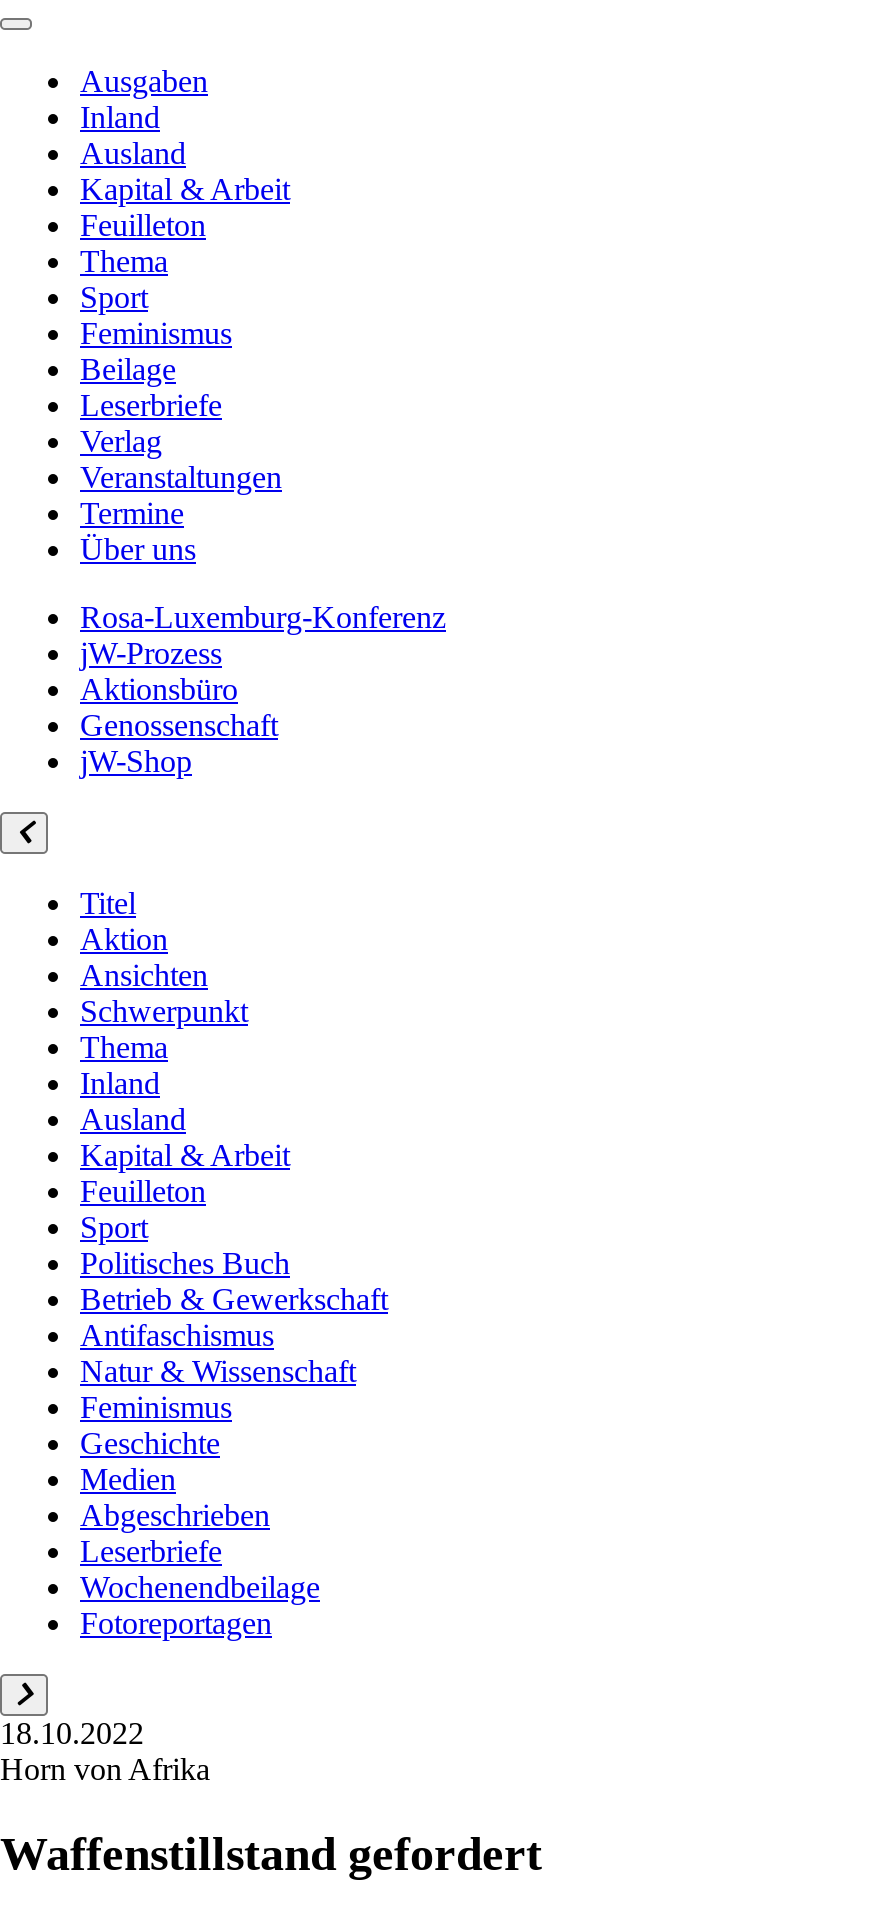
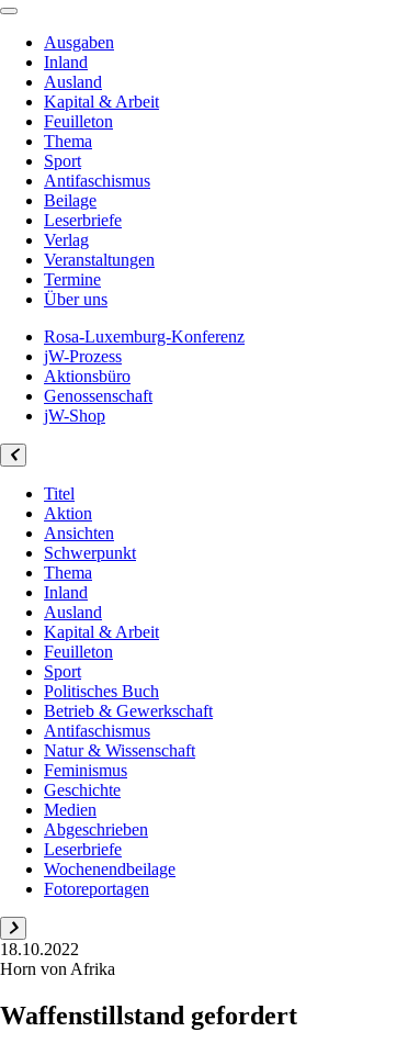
- Feminismus
+ Antifaschismus
